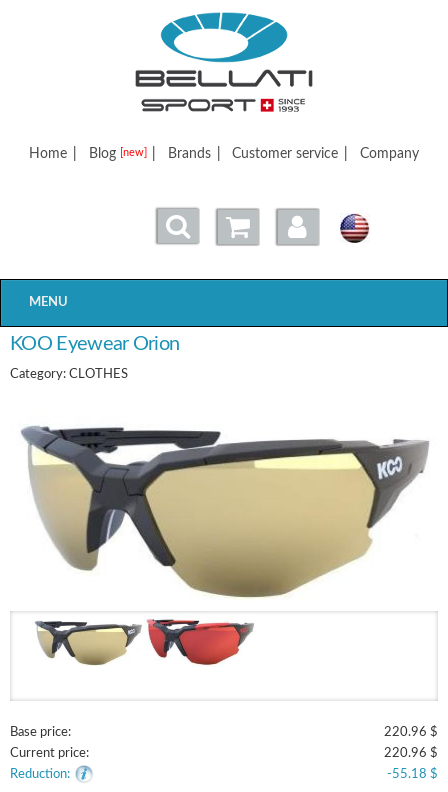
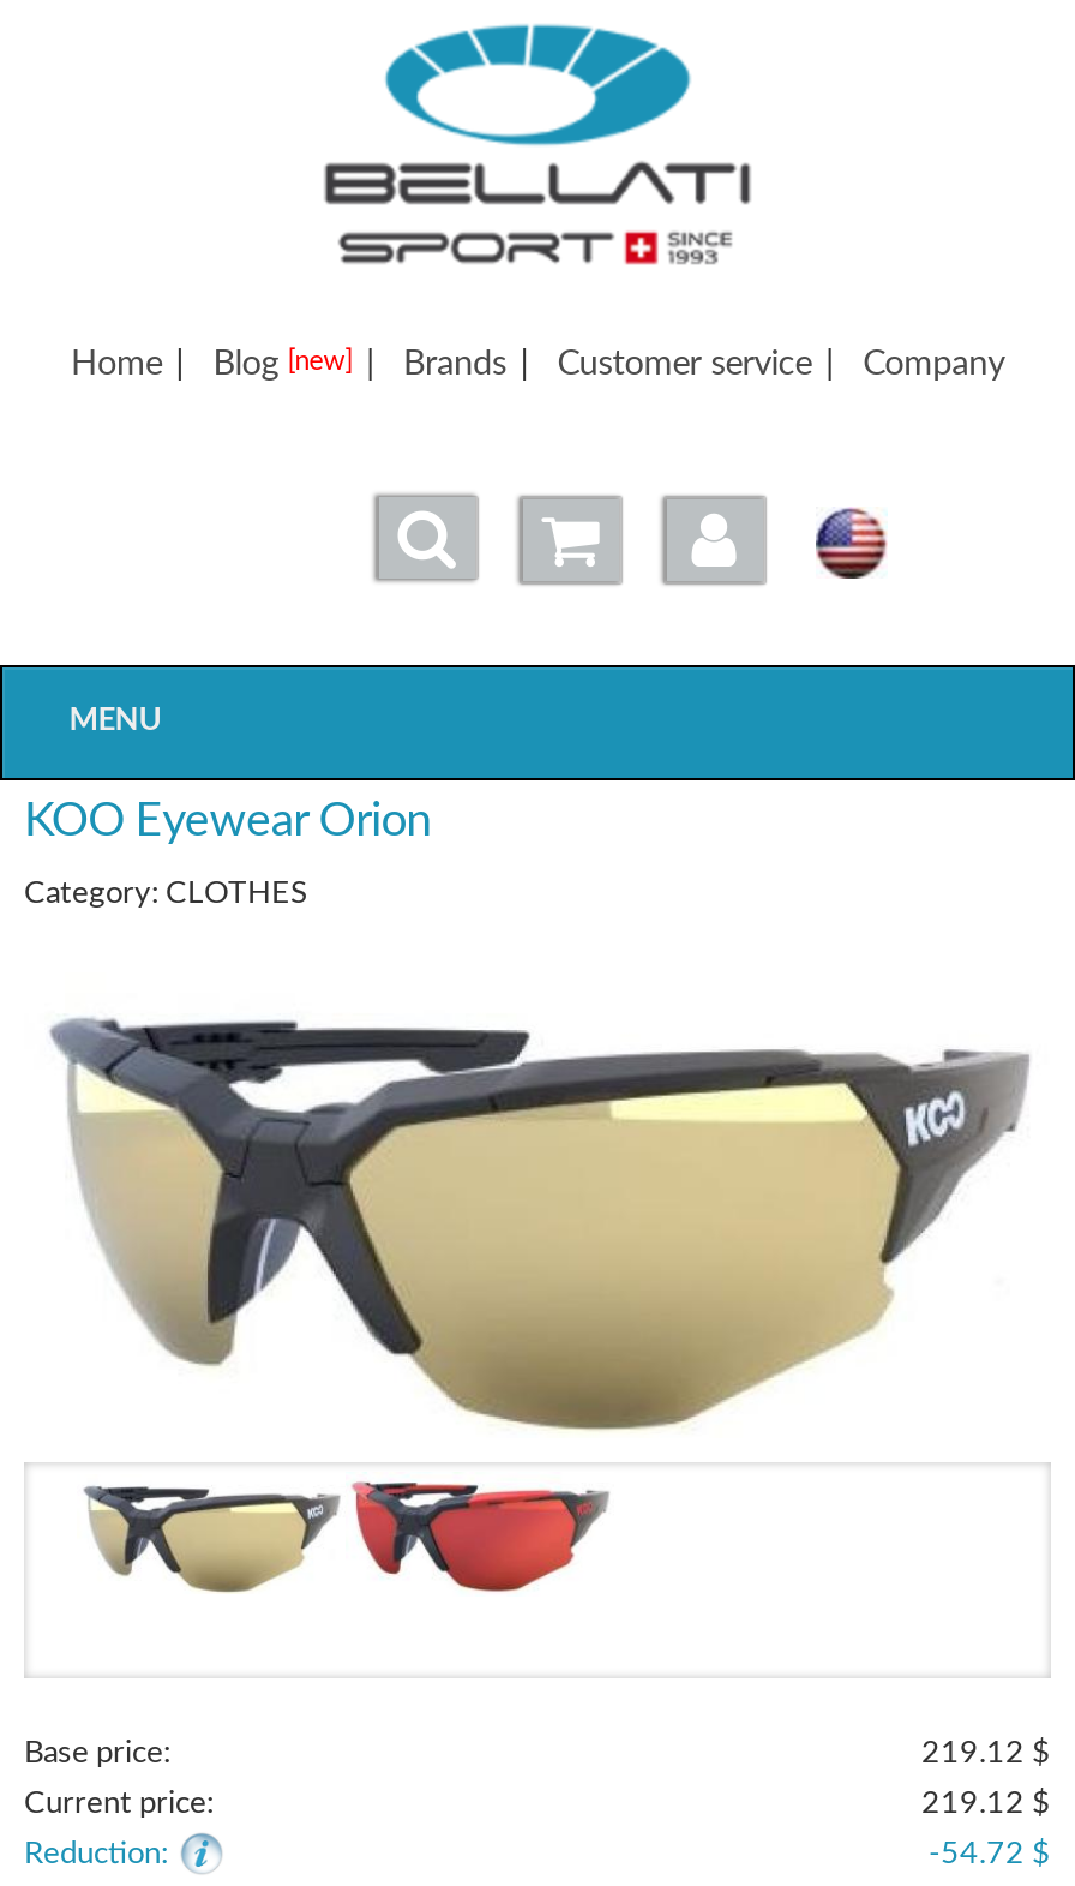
- 220.96 $
+ 219.12 $

- 220.96 $
+ 219.12 $

- -55.18 $
+ -54.72 $
